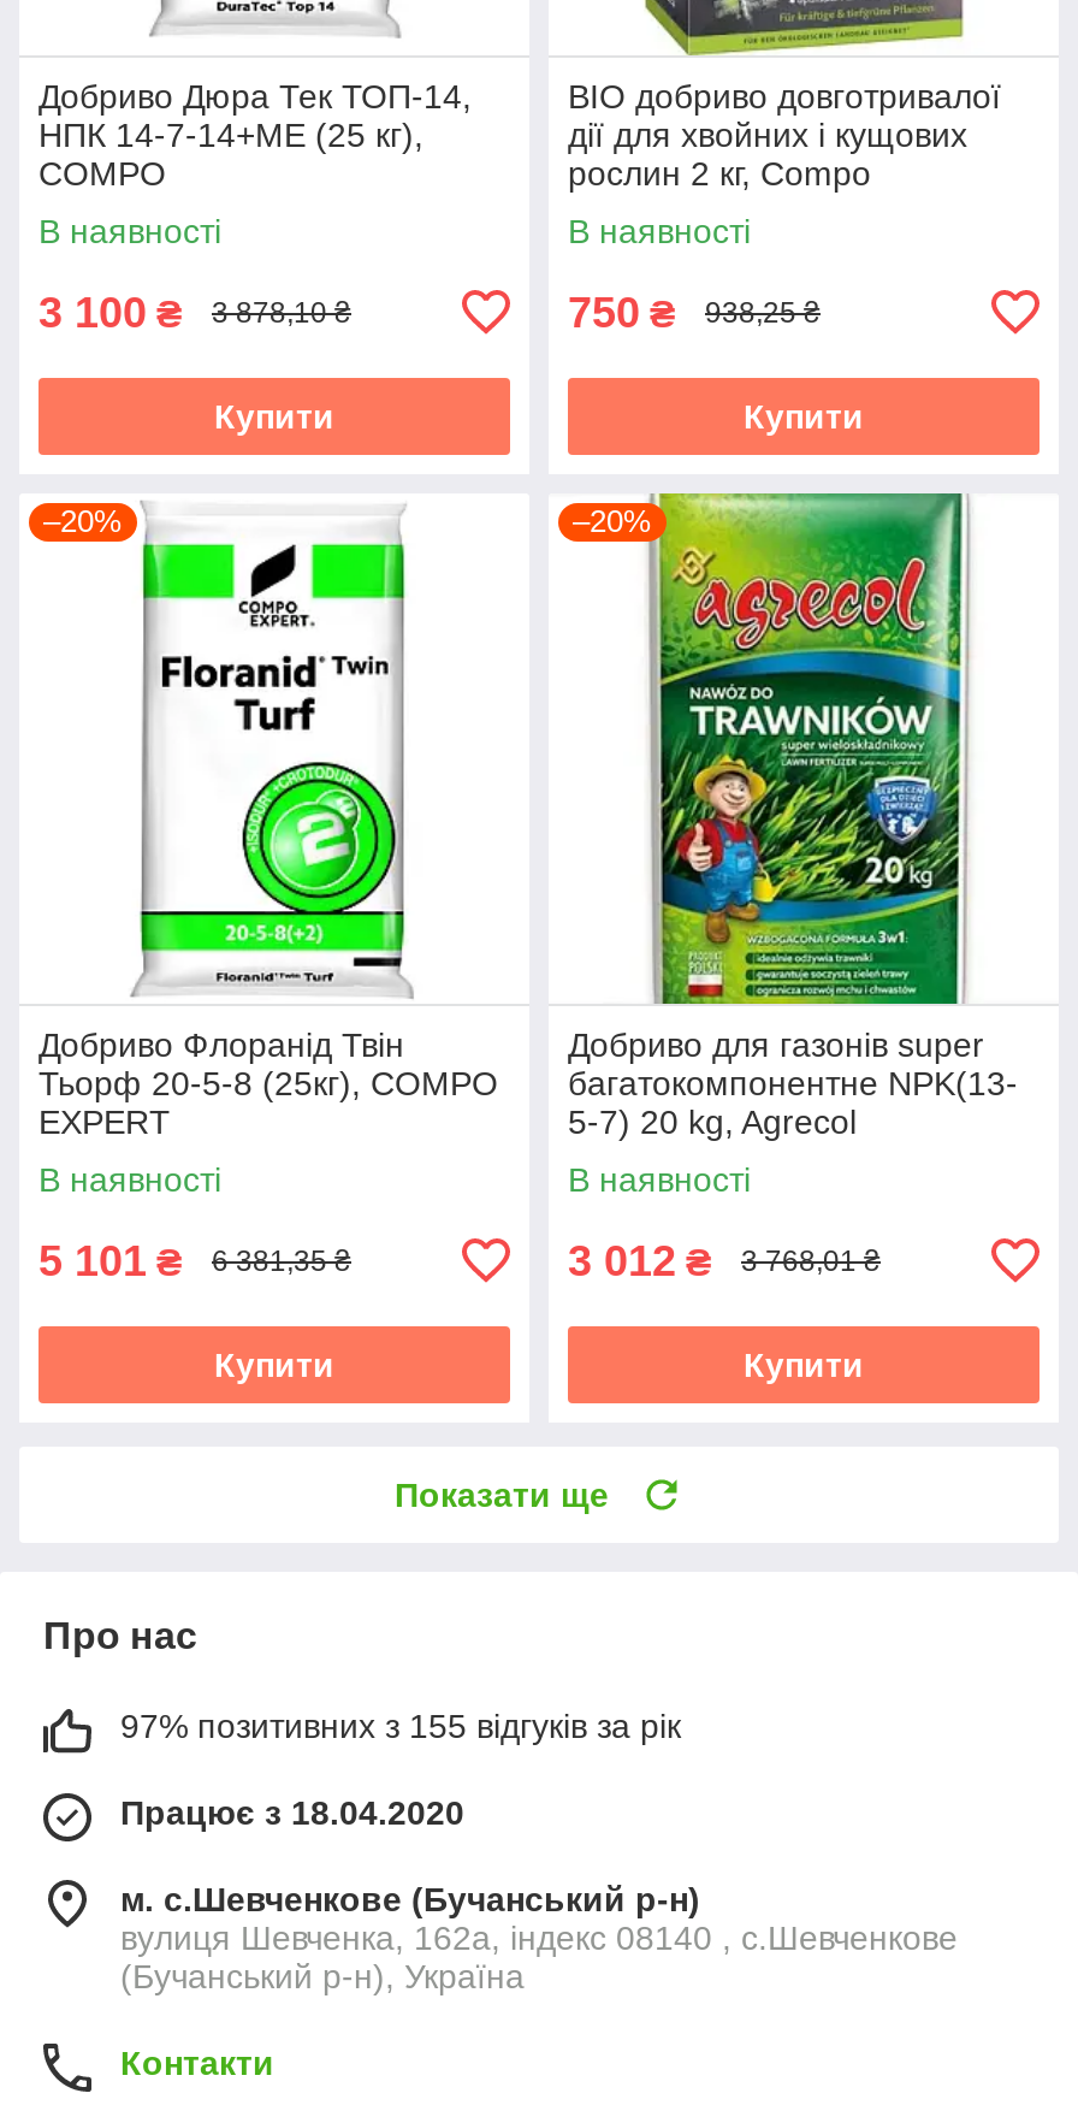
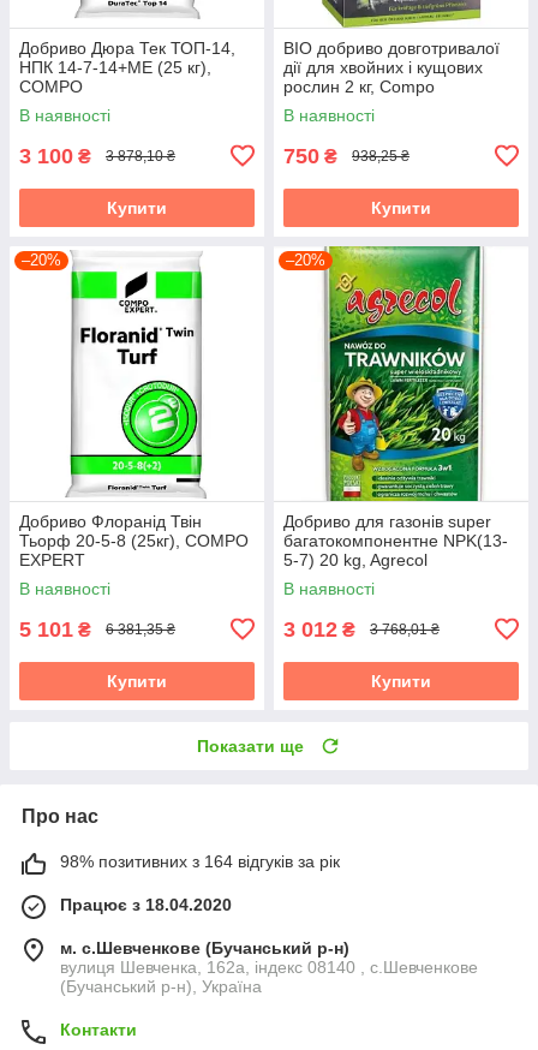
- 97% позитивних з 155 відгуків за рік
+ 98% позитивних з 164 відгуків за рік
